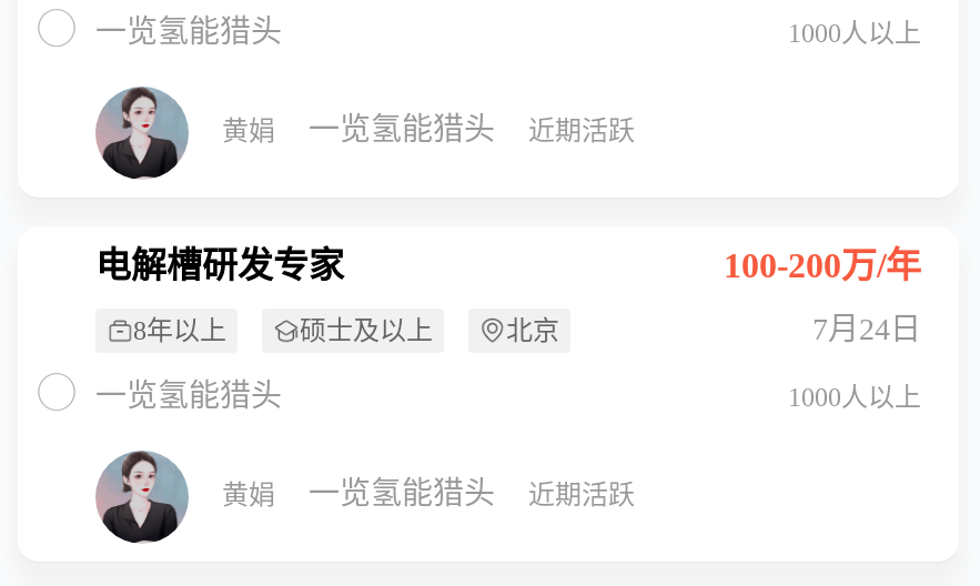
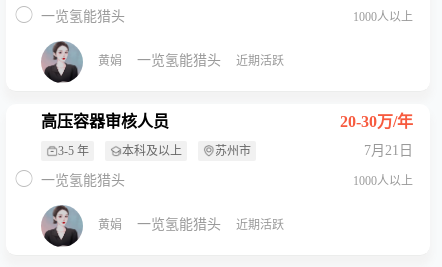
- 电解槽研发专家
- 100-200万/年
+ 高压容器审核人员
+ 20-30万/年

- 8年以上
- 硕士及以上
- 北京
- 7月24日
+ 3-5 年
+ 本科及以上
+ 苏州市
+ 7月21日
